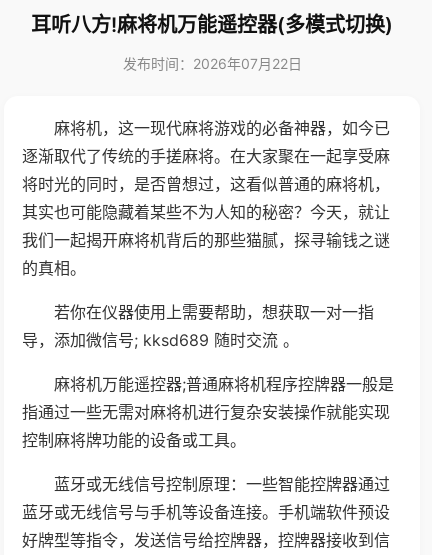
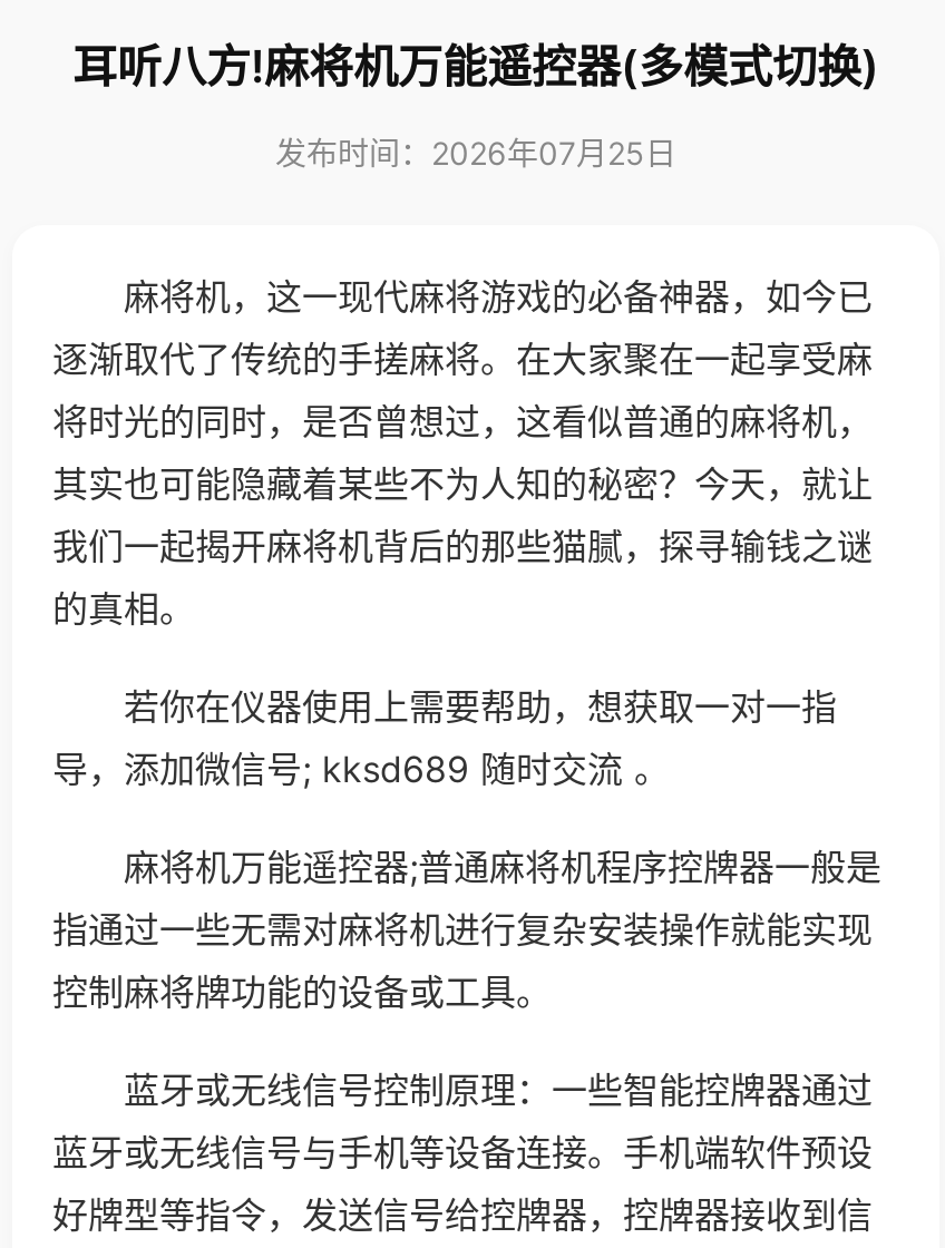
- 发布时间：2026年07月22日
+ 发布时间：2026年07月25日
